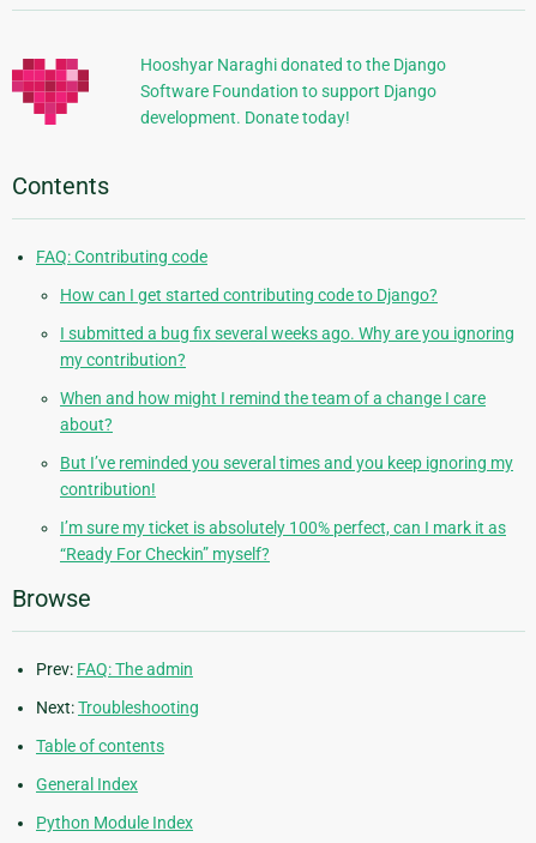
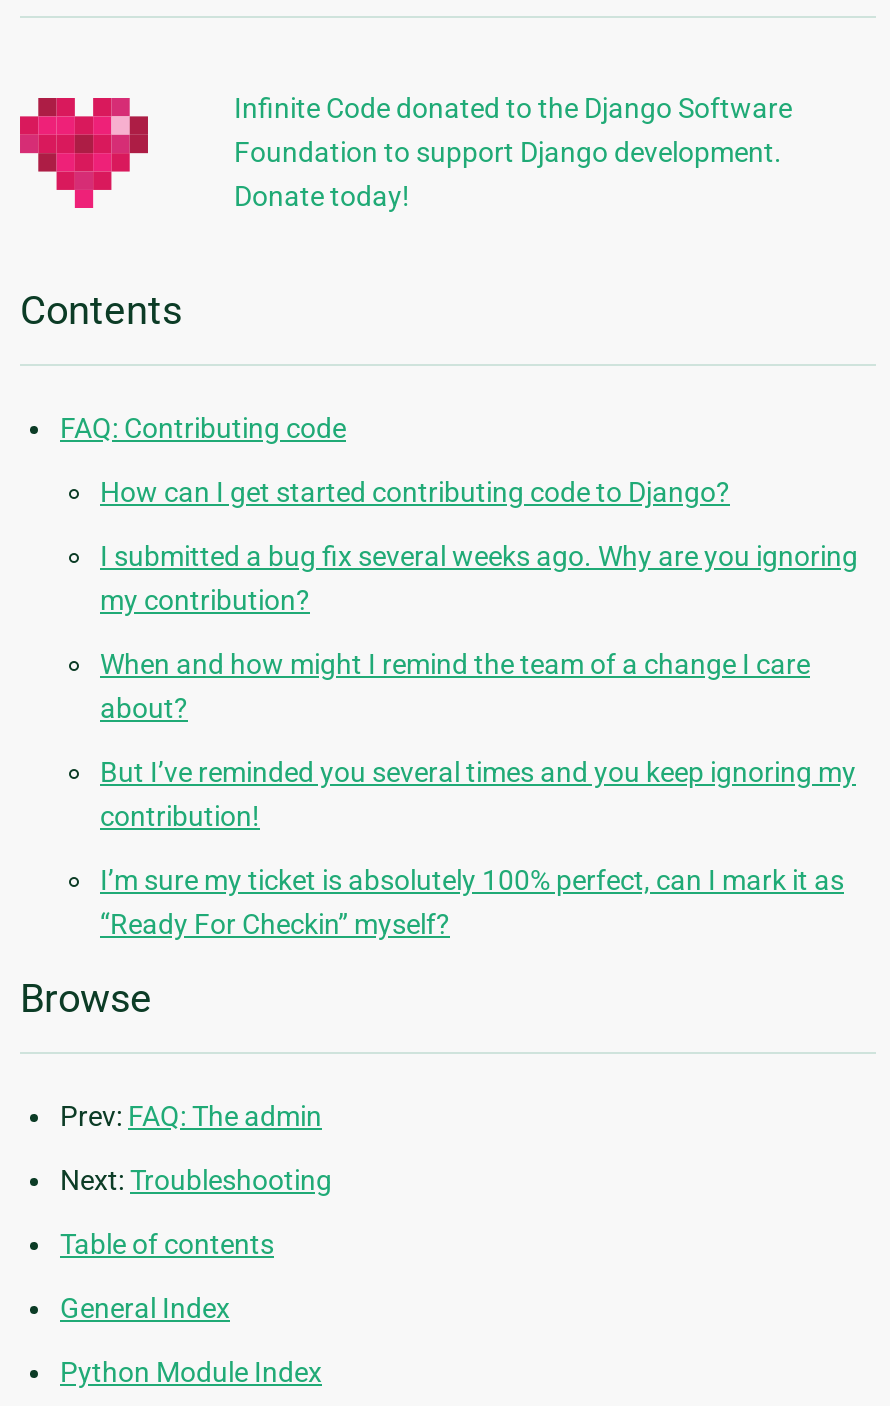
- Hooshyar Naraghi donated to the Django
- Software Foundation to support Django
- development. Donate today!
+ Infinite Code donated to the Django Software
+ Foundation to support Django development.
+ Donate today!
